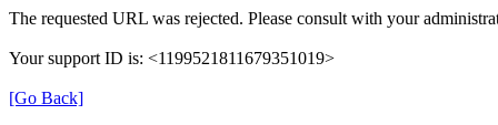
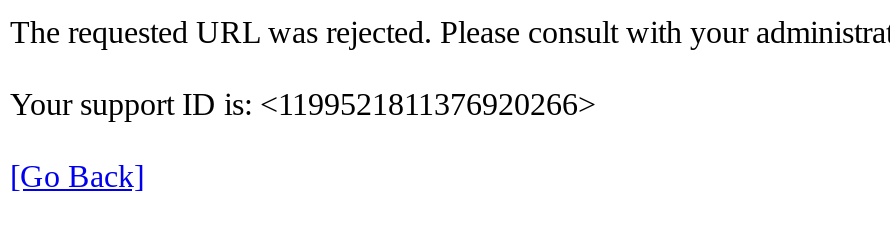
- Your support ID is: <1199521811679351019>
+ Your support ID is: <1199521811376920266>
